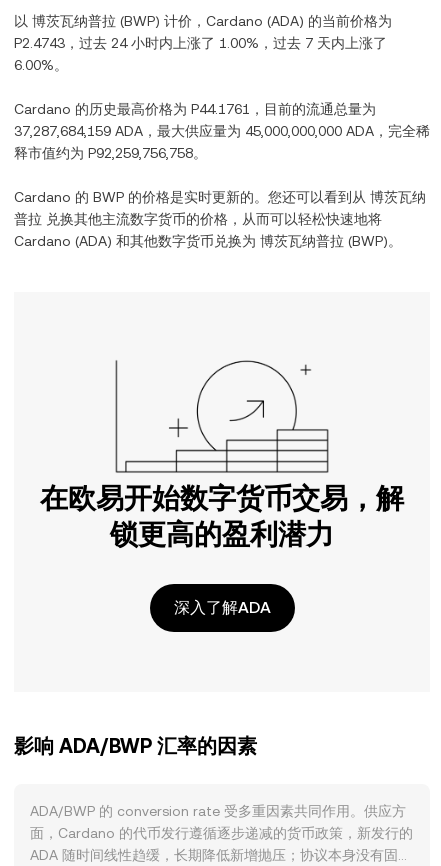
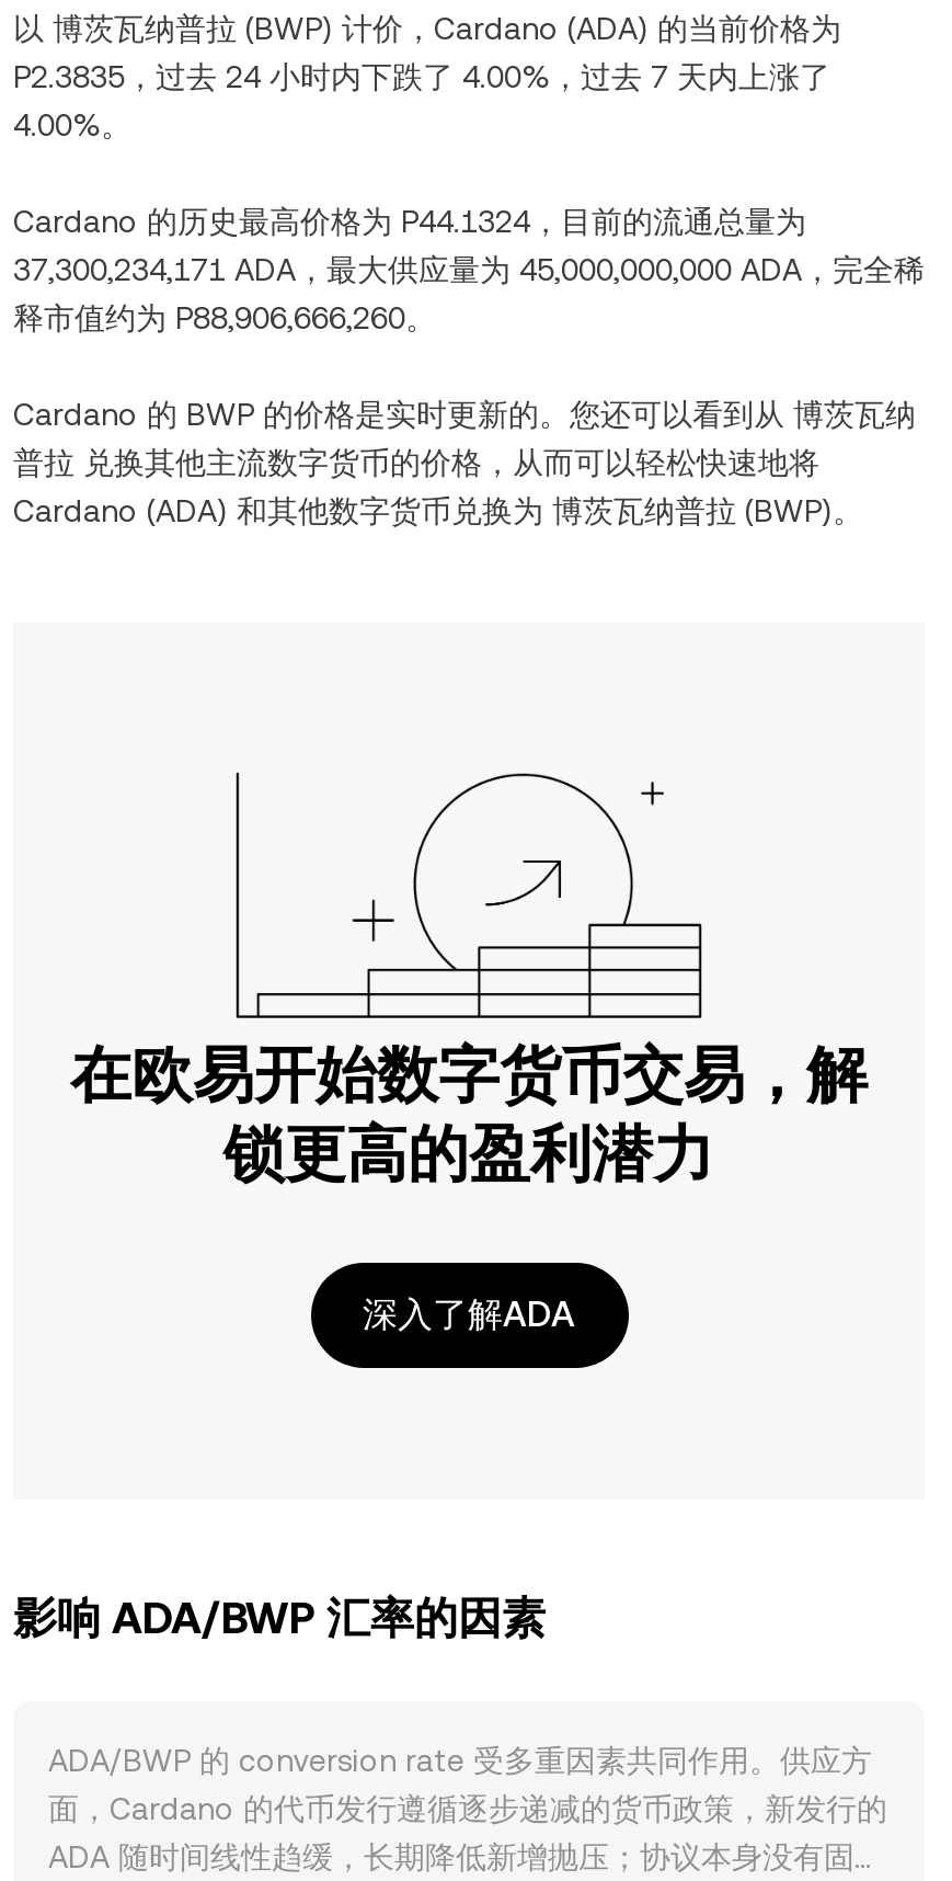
- P2.4743，过去 24 小时内上涨了1.00%，过去 7 天内上涨了
+ P2.3835，过去 24 小时内下跌了4.00%，过去 7 天内上涨了

- 6.00%。
+ 4.00%。

- Cardano的历史最高价格为P44.1761，目前的流通总量为
+ Cardano的历史最高价格为P44.1324，目前的流通总量为

- 37,287,684,159 ADA，最大供应量为45,000,000,000 ADA，完全稀
+ 37,300,234,171 ADA，最大供应量为45,000,000,000 ADA，完全稀

- 释市值约为P92,259,756,758。
+ 释市值约为P88,906,666,260。
